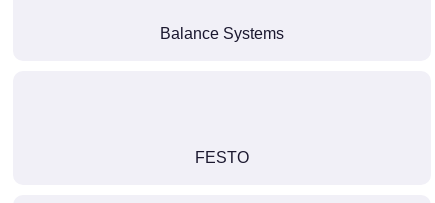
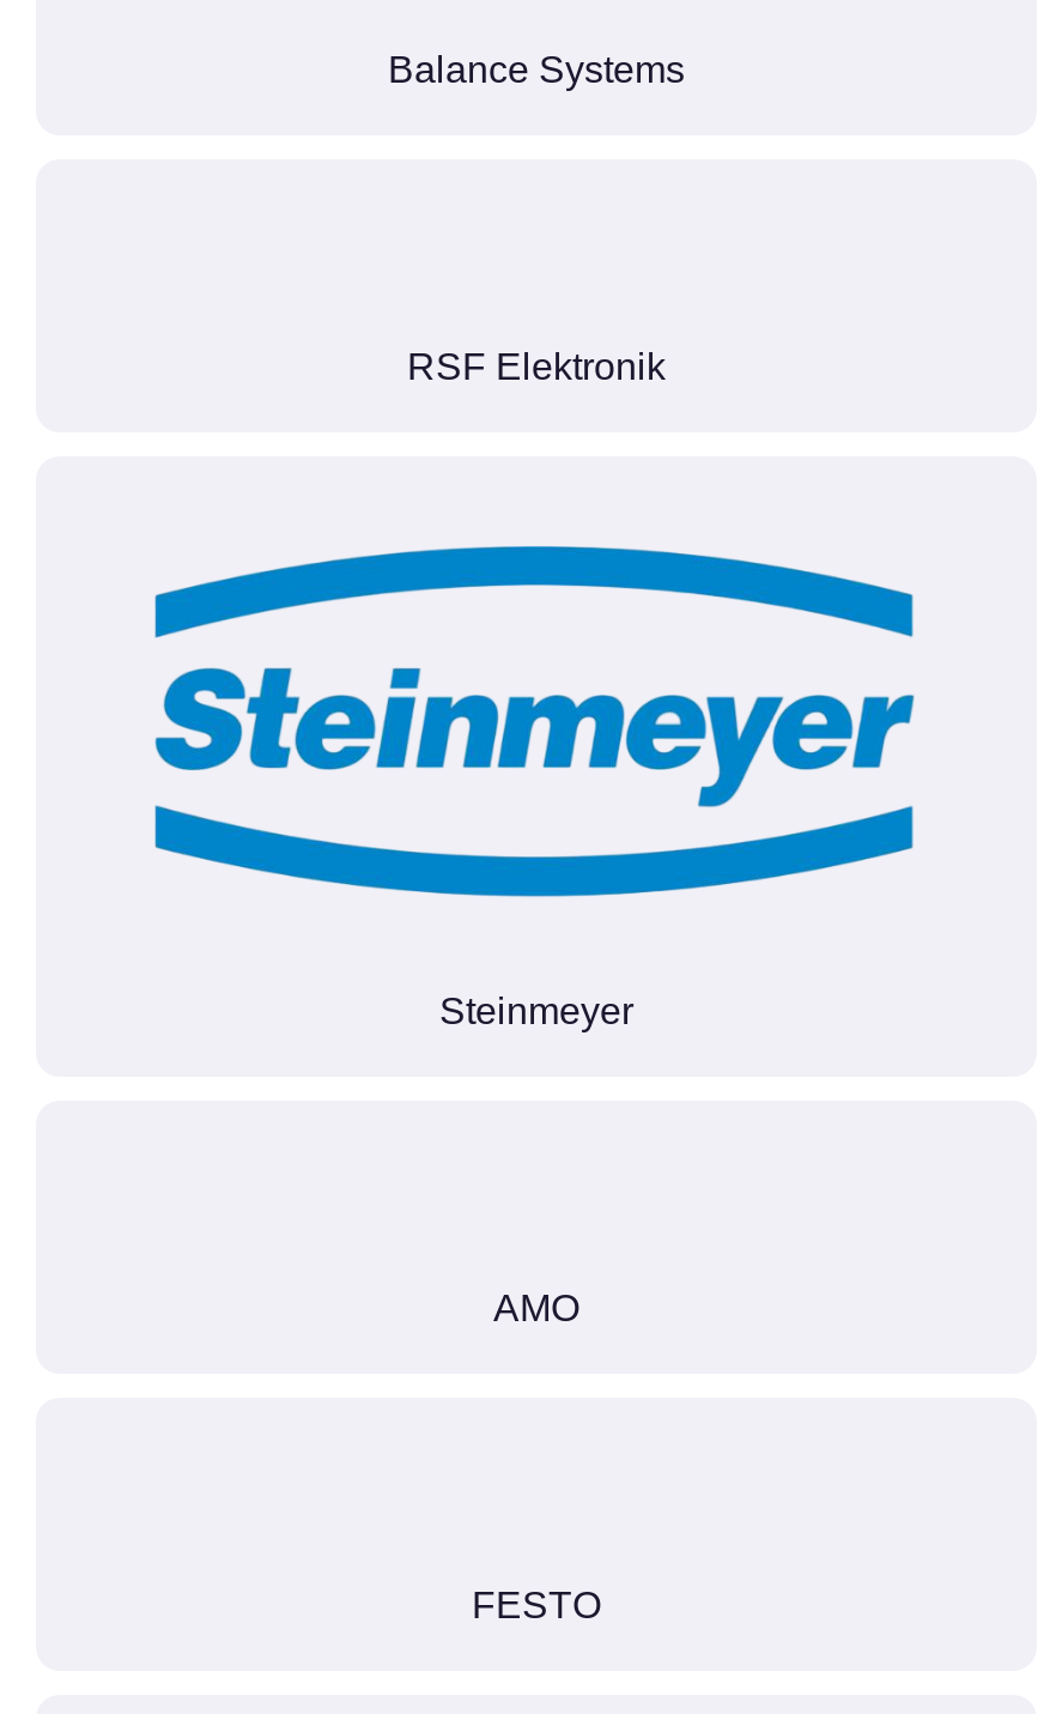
+ [image]
+ Steinmeyer

+ [image]

+ RSF Elektronik

+ AMO
